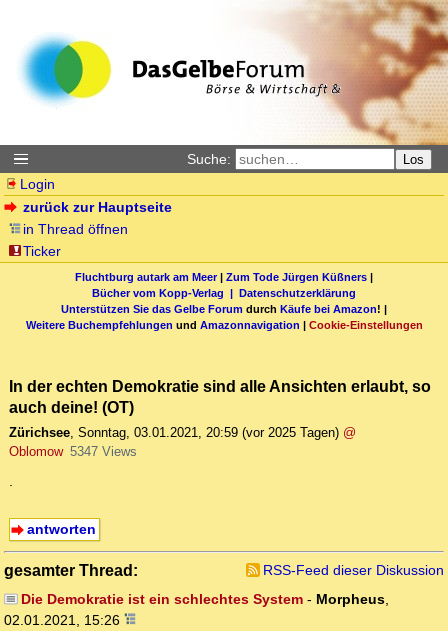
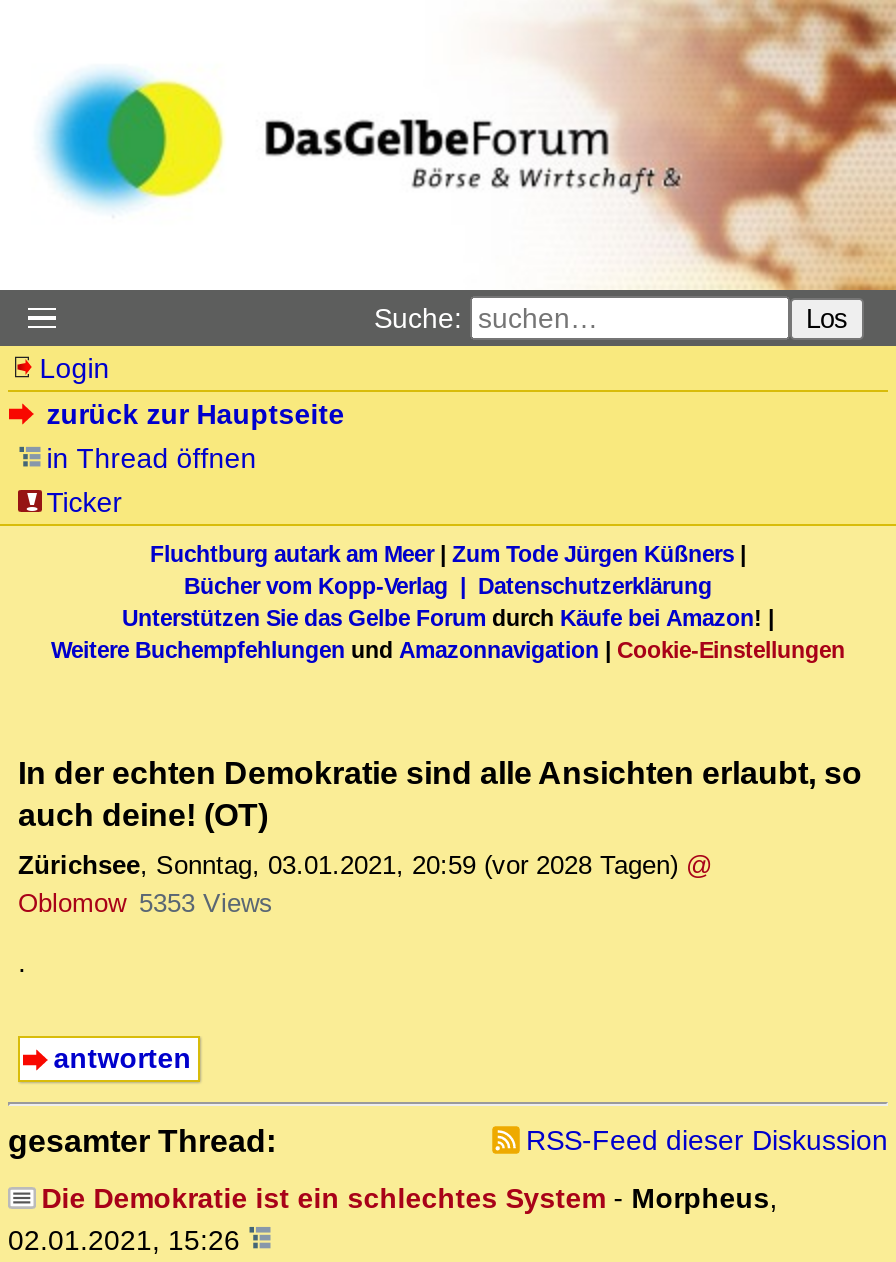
- Zürichsee, Sonntag, 03.01.2021, 20:59 (vor 2025 Tagen) @
+ Zürichsee, Sonntag, 03.01.2021, 20:59 (vor 2028 Tagen) @

- Oblomow 5347 Views
+ Oblomow 5353 Views
